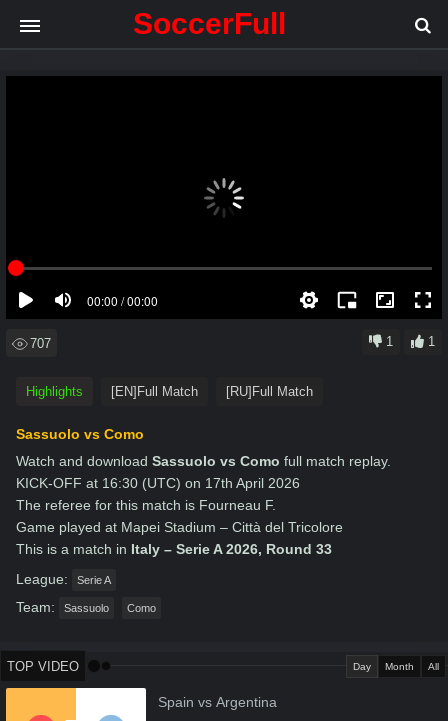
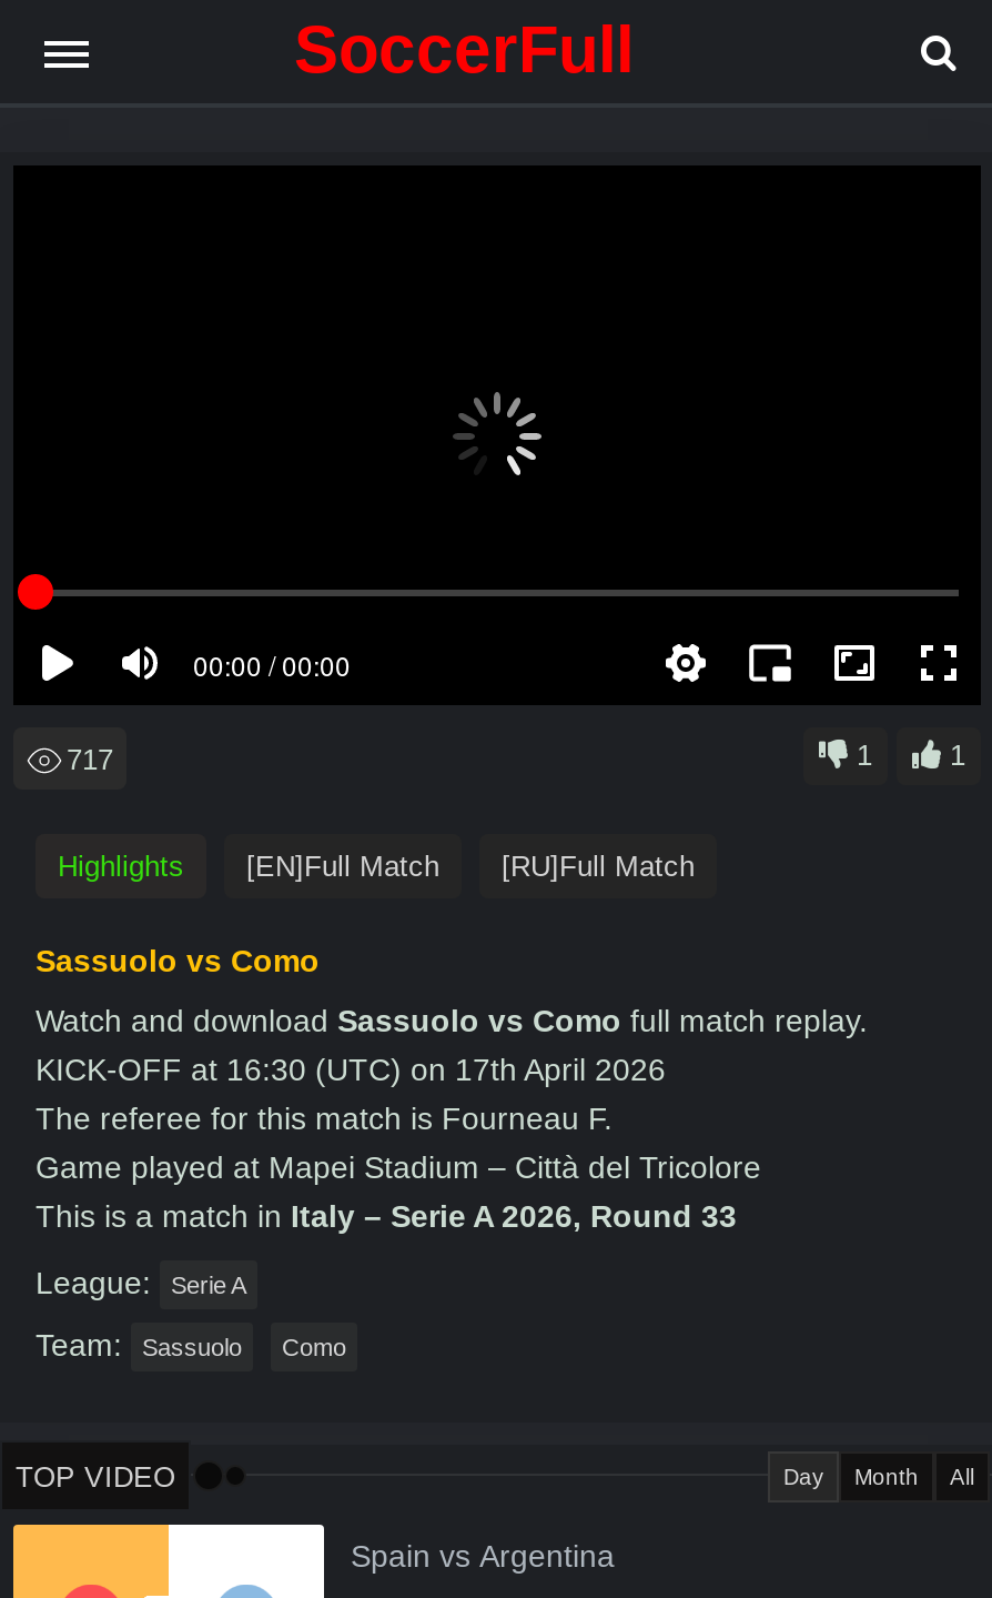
- 707
+ 717
